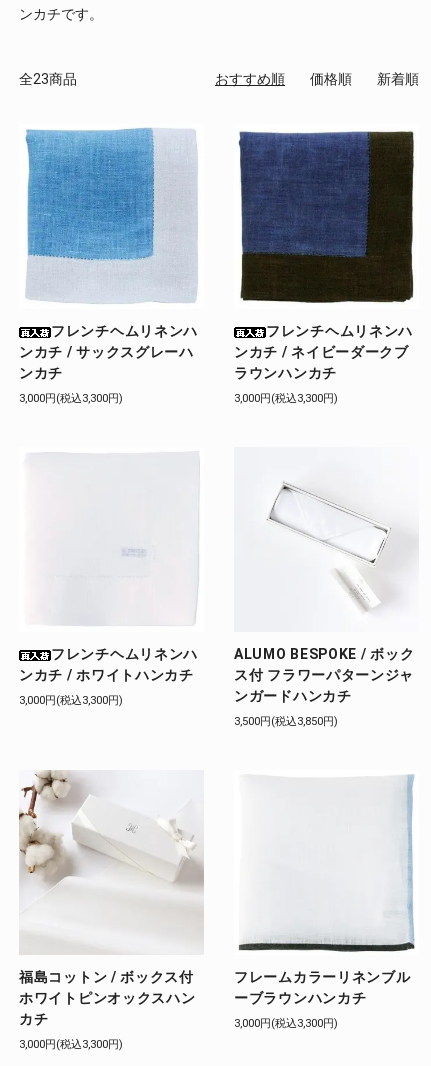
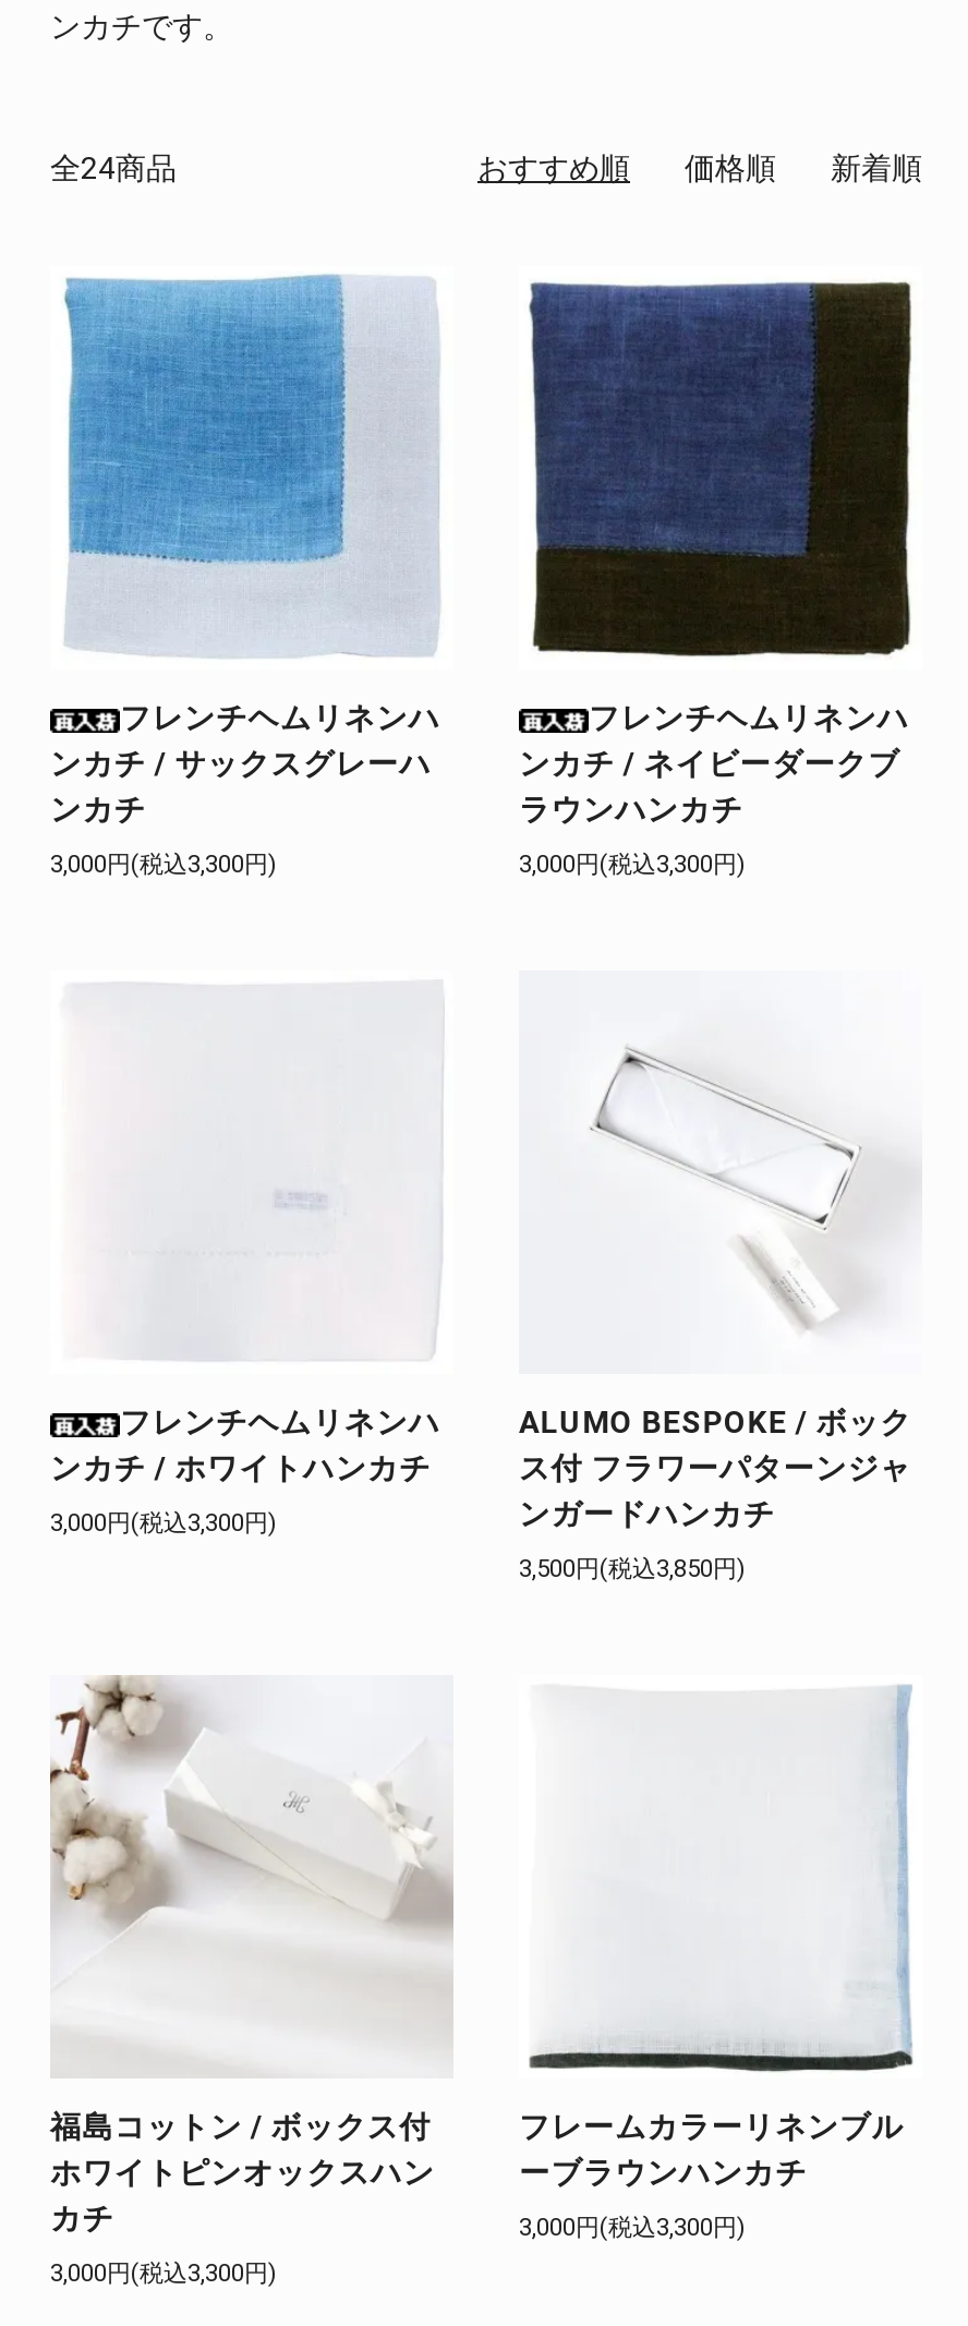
- 全23商品
+ 全24商品
